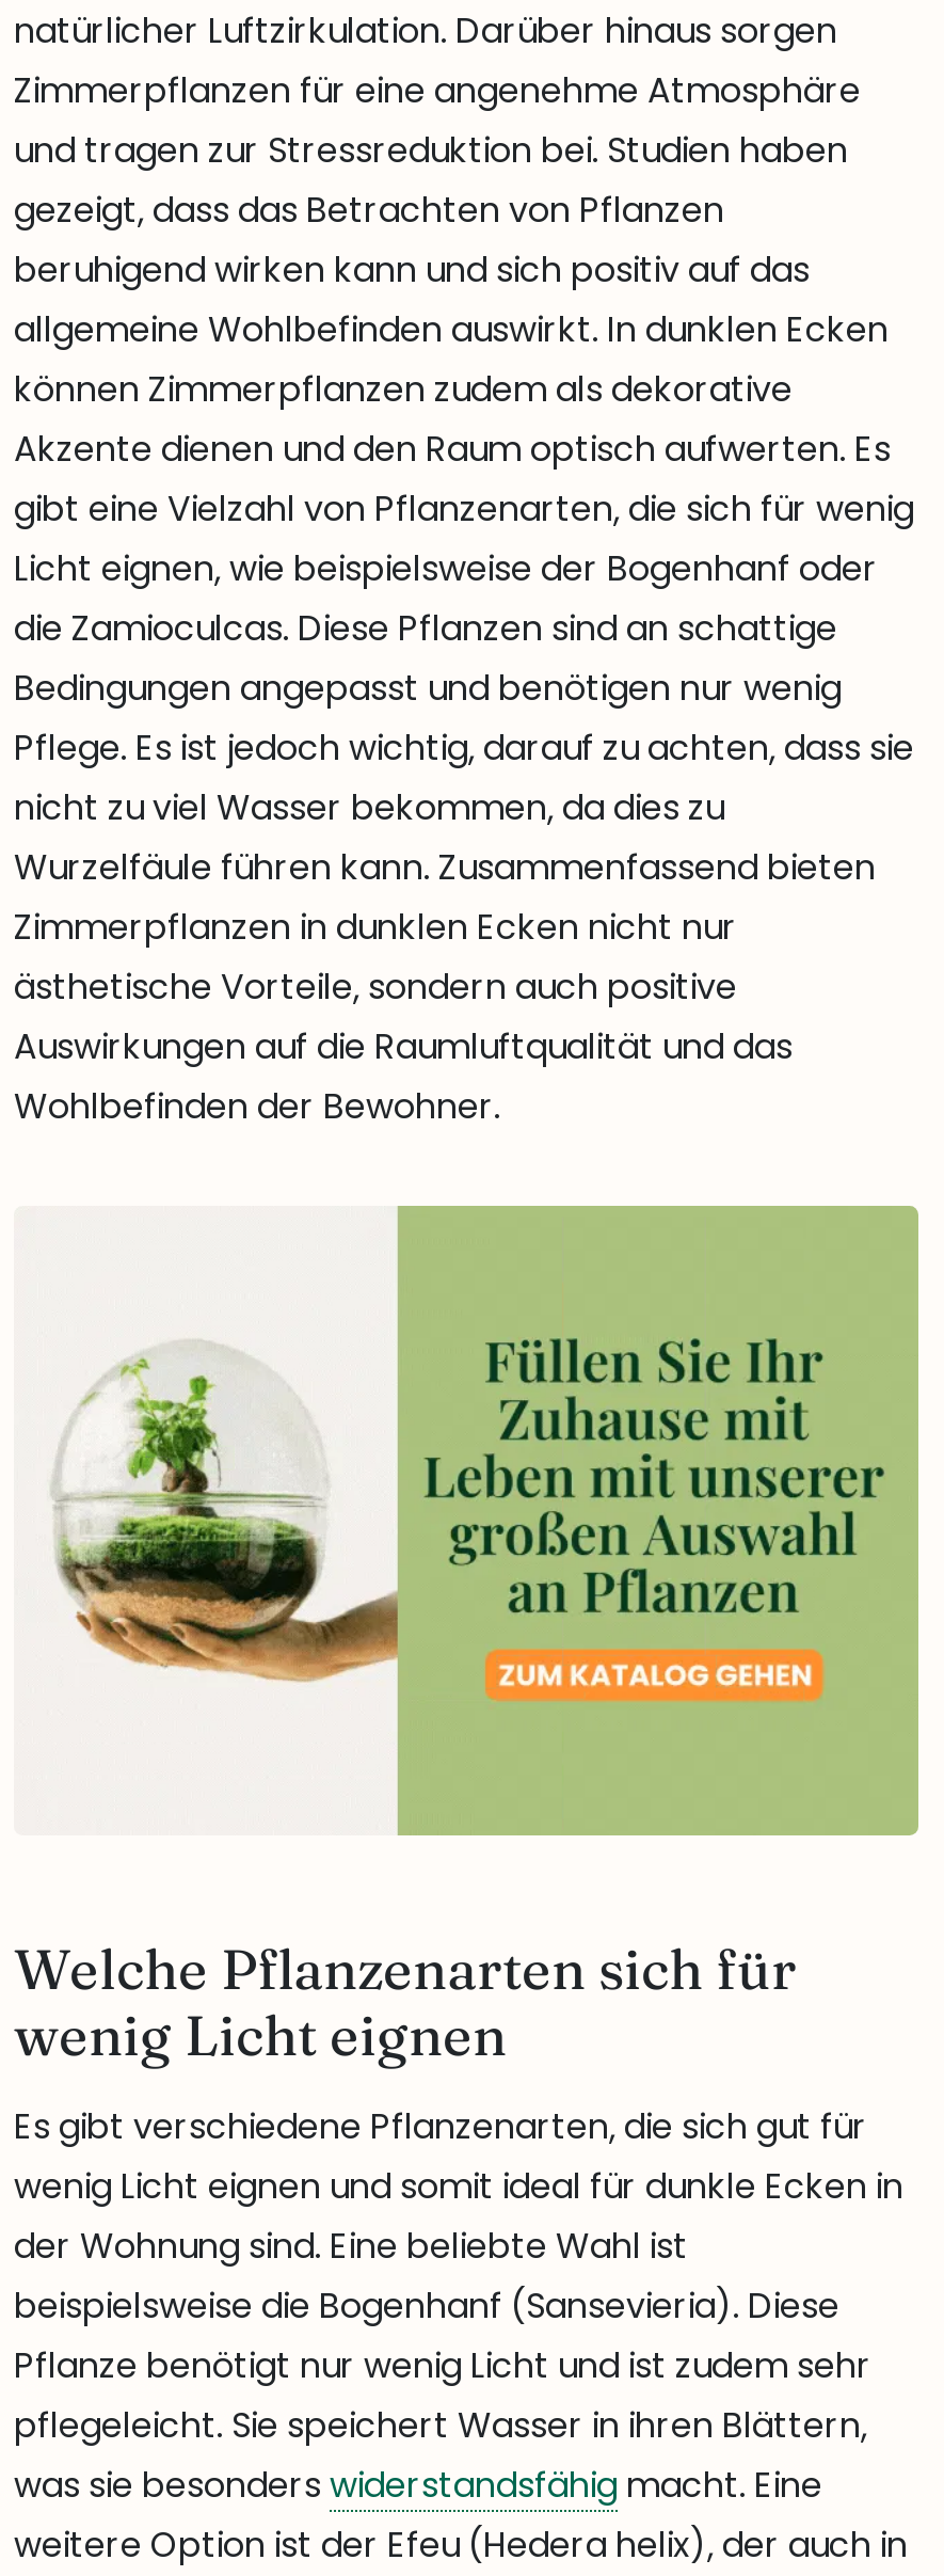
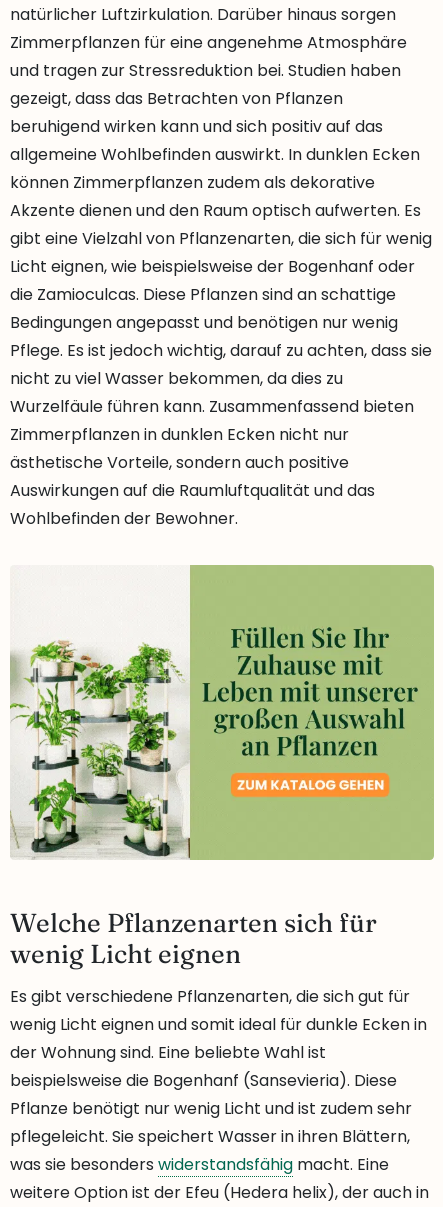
- [image]
+ [image]
